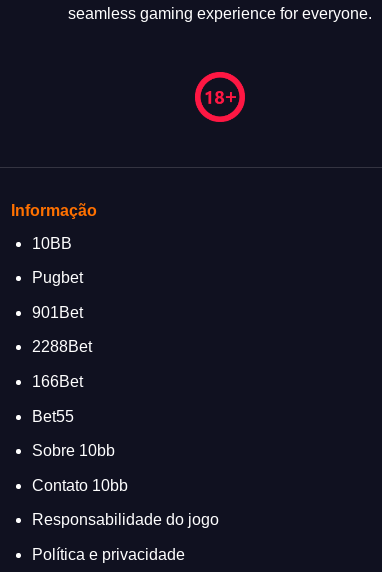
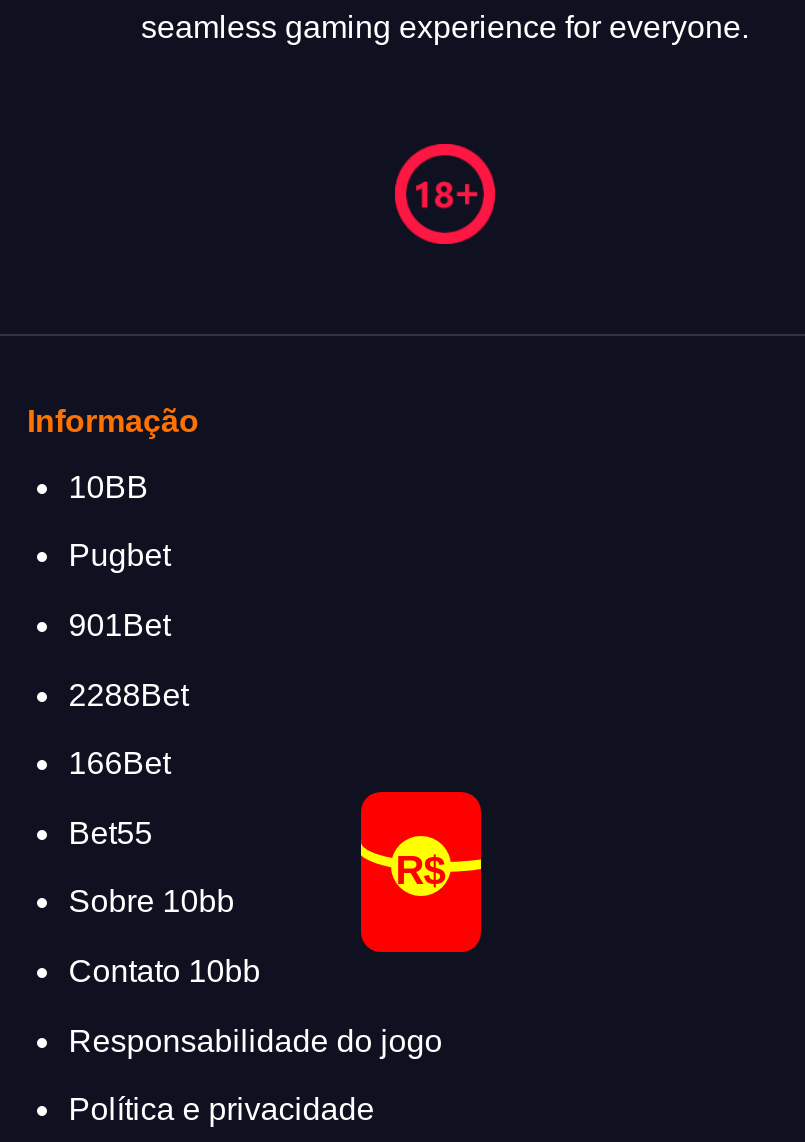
+ [image]
